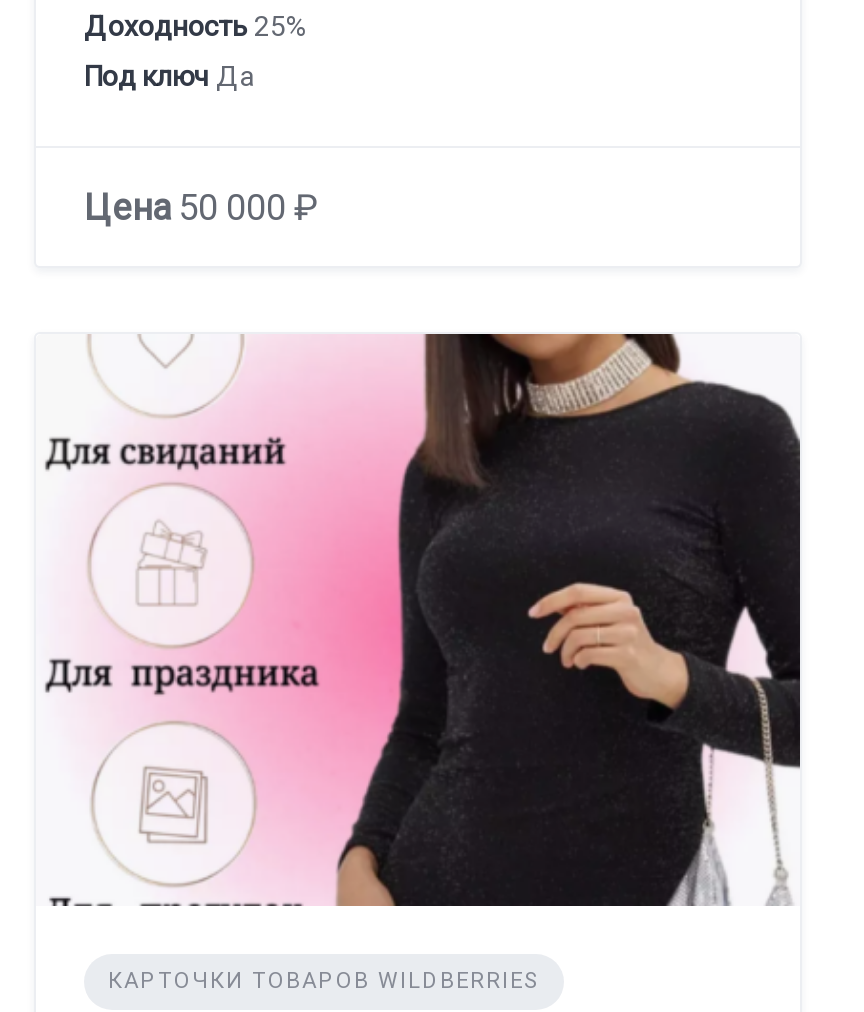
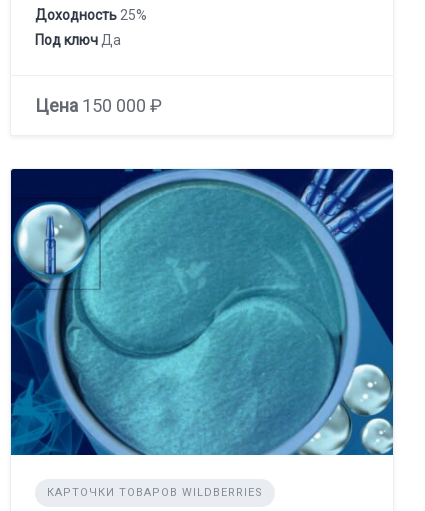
- Цена 50 000 ₽
+ Цена 150 000 ₽

- [image]
+ [image]
